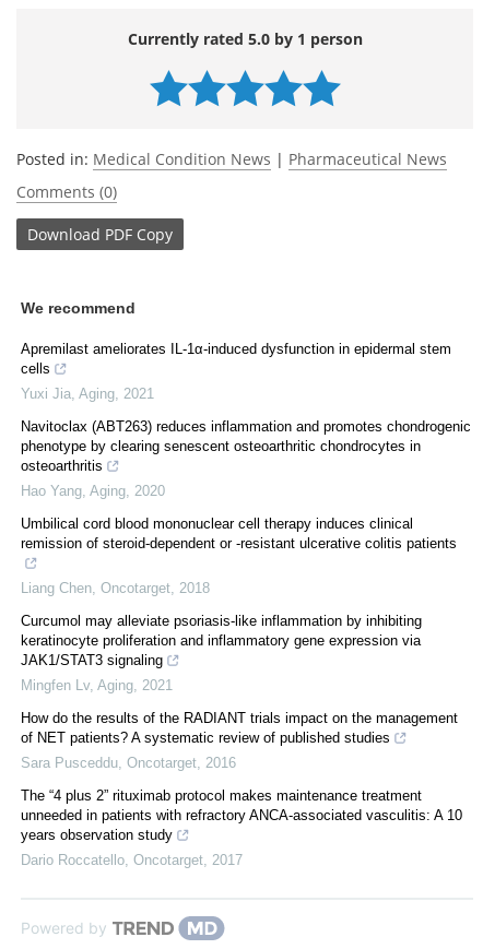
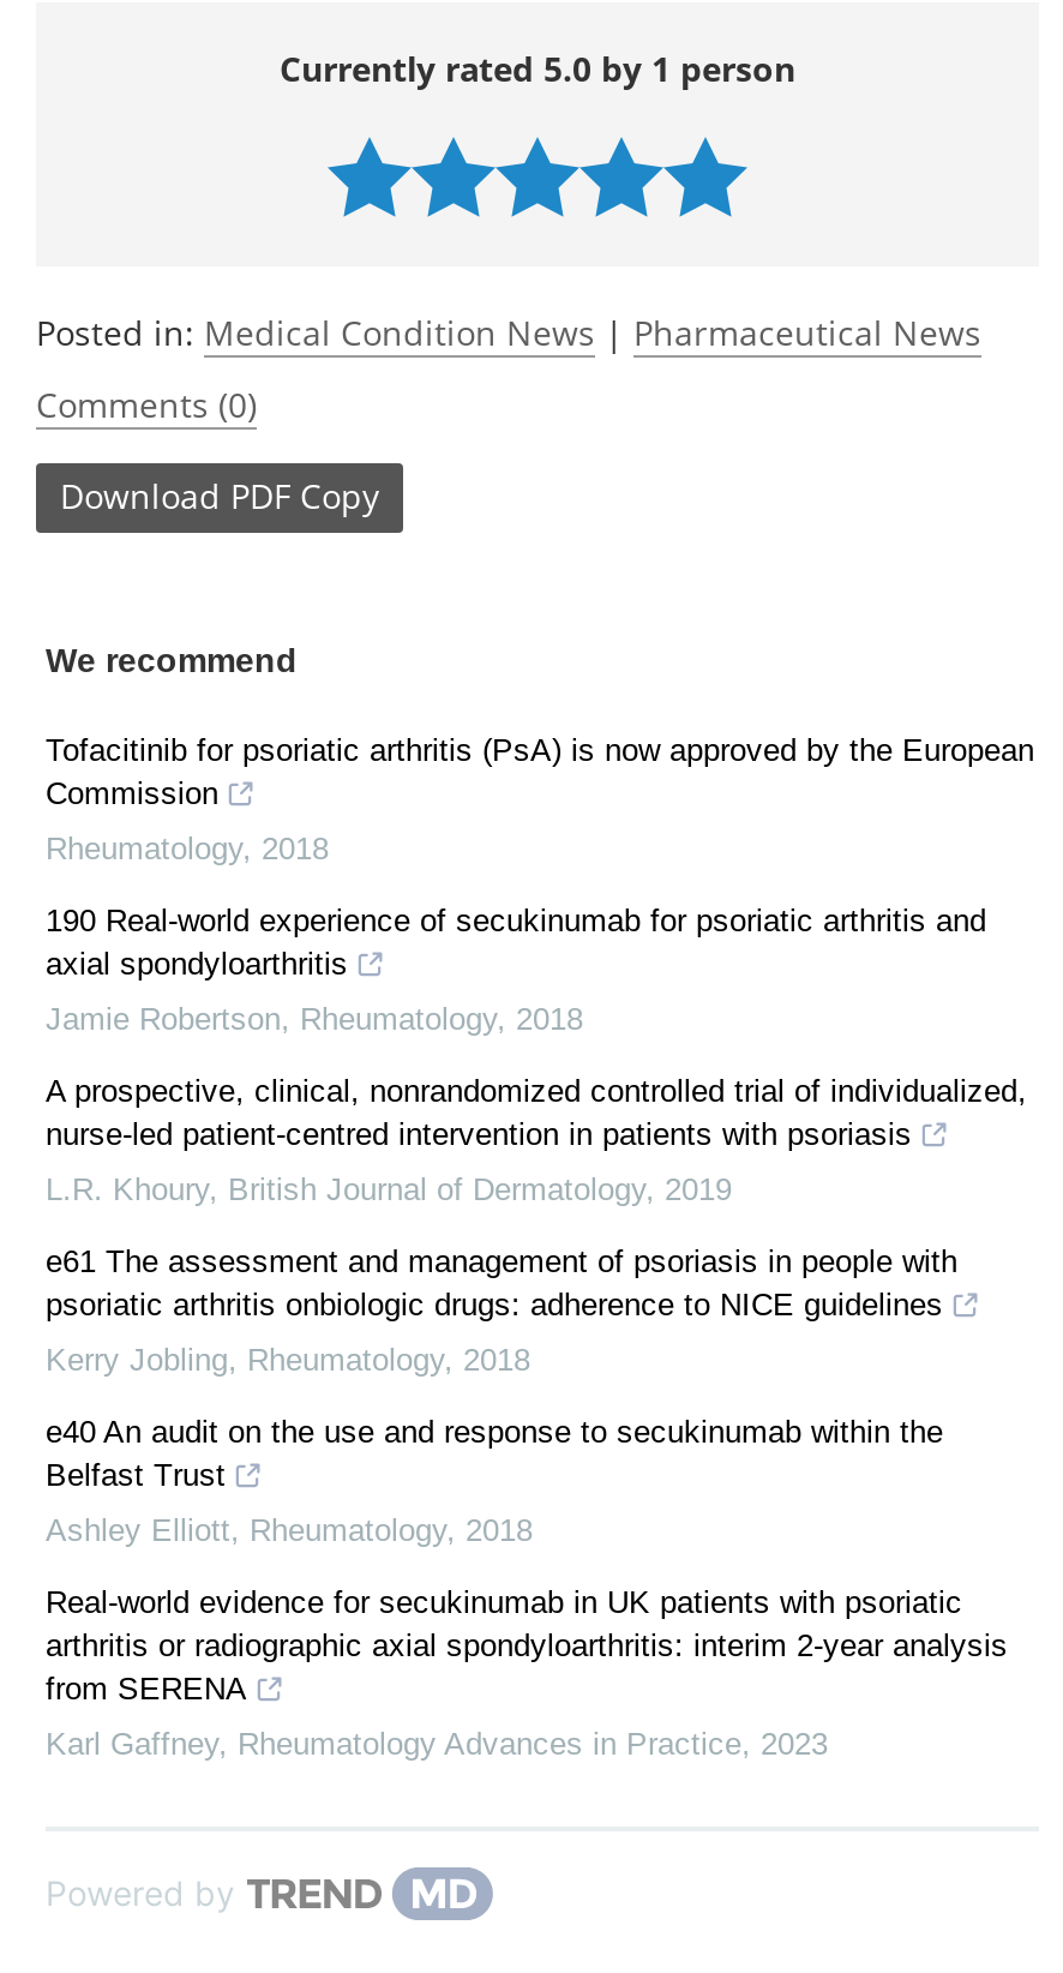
- Apremilast ameliorates IL-1α-induced dysfunction in epidermal stem
- cells
+ Tofacitinib for psoriatic arthritis (PsA) is now approved by the European
+ Commission

- Yuxi Jia, Aging, 2021
+ Rheumatology, 2018

- Navitoclax (ABT263) reduces inflammation and promotes chondrogenic
- phenotype by clearing senescent osteoarthritic chondrocytes in
- osteoarthritis
+ 190 Real-world experience of secukinumab for psoriatic arthritis and
+ axial spondyloarthritis

- Hao Yang, Aging, 2020
+ Jamie Robertson, Rheumatology, 2018

- Umbilical cord blood mononuclear cell therapy induces clinical
- remission of steroid-dependent or -resistant ulcerative colitis patients
+ A prospective, clinical, nonrandomized controlled trial of individualized,
+ nurse‐led patient‐centred intervention in patients with psoriasis

- Liang Chen, Oncotarget, 2018
+ L.R. Khoury, British Journal of Dermatology, 2019

- Curcumol may alleviate psoriasis-like inflammation by inhibiting
- keratinocyte proliferation and inflammatory gene expression via
- JAK1/STAT3 signaling
+ e61 The assessment and management of psoriasis in people with
+ psoriatic arthritis onbiologic drugs: adherence to NICE guidelines

- Mingfen Lv, Aging, 2021
+ Kerry Jobling, Rheumatology, 2018

- How do the results of the RADIANT trials impact on the management
- of NET patients? A systematic review of published studies
+ e40 An audit on the use and response to secukinumab within the
+ Belfast Trust

- Sara Pusceddu, Oncotarget, 2016
+ Ashley Elliott, Rheumatology, 2018

- The “4 plus 2” rituximab protocol makes maintenance treatment
- unneeded in patients with refractory ANCA-associated vasculitis: A 10
- years observation study
+ Real-world evidence for secukinumab in UK patients with psoriatic
+ arthritis or radiographic axial spondyloarthritis: interim 2-year analysis
+ from SERENA

- Dario Roccatello, Oncotarget, 2017
+ Karl Gaffney, Rheumatology Advances in Practice, 2023
